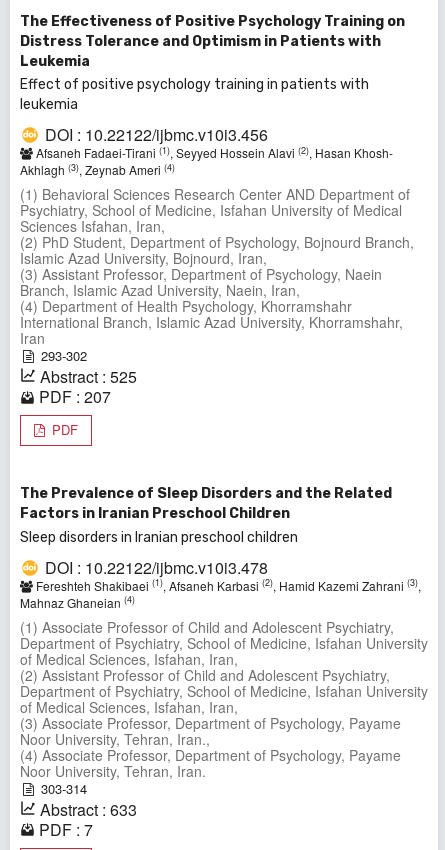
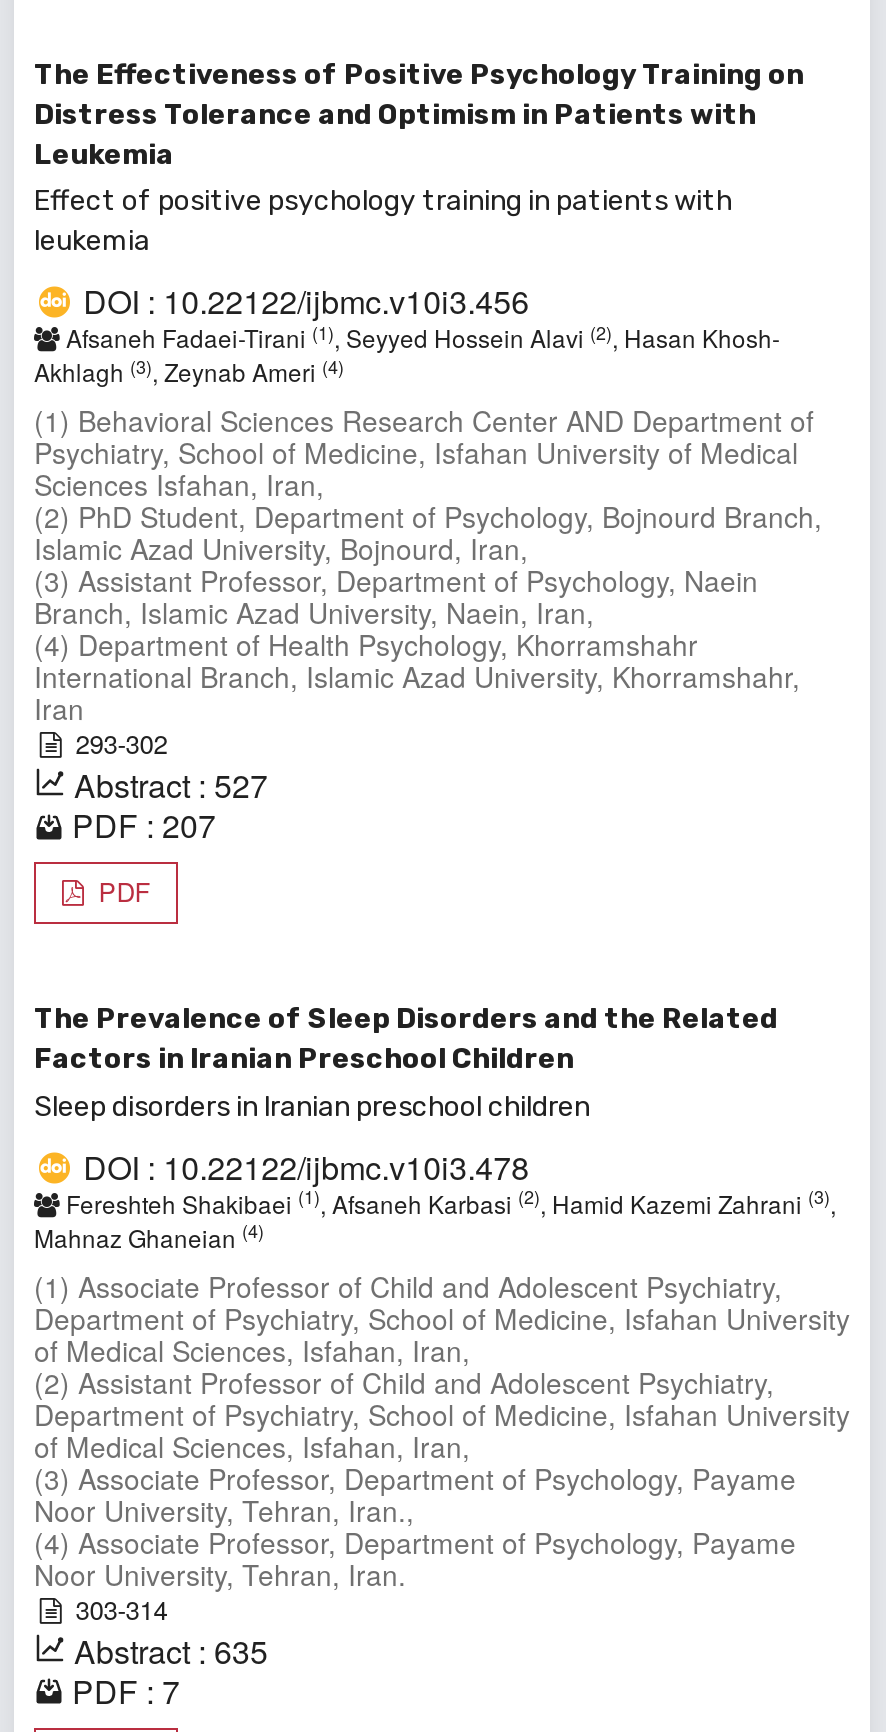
- Abstract : 525
+ Abstract : 527

- Abstract : 633
+ Abstract : 635
